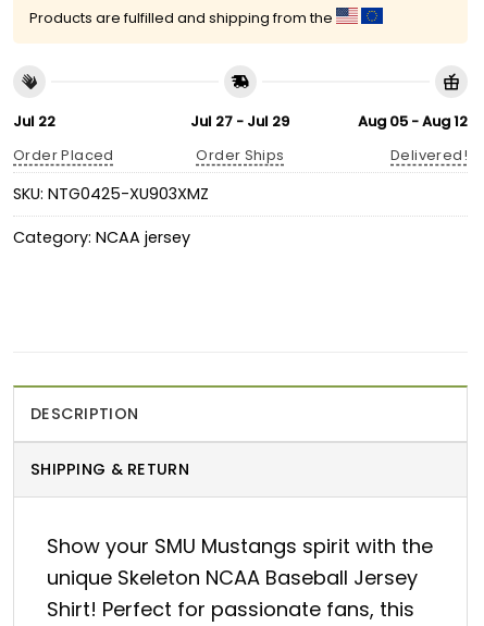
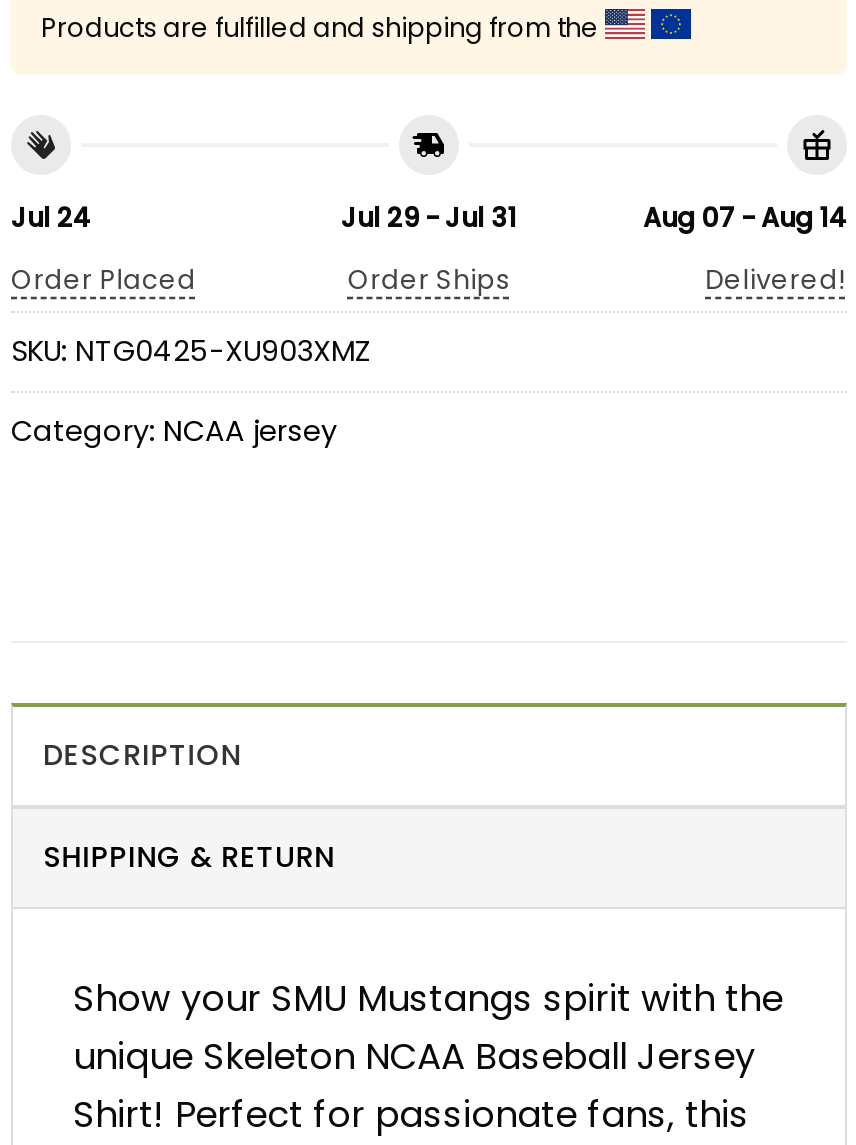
- Jul 22
+ Jul 24

- Jul 27 - Jul 29
+ Jul 29 - Jul 31

- Aug 05 - Aug 12
+ Aug 07 - Aug 14
